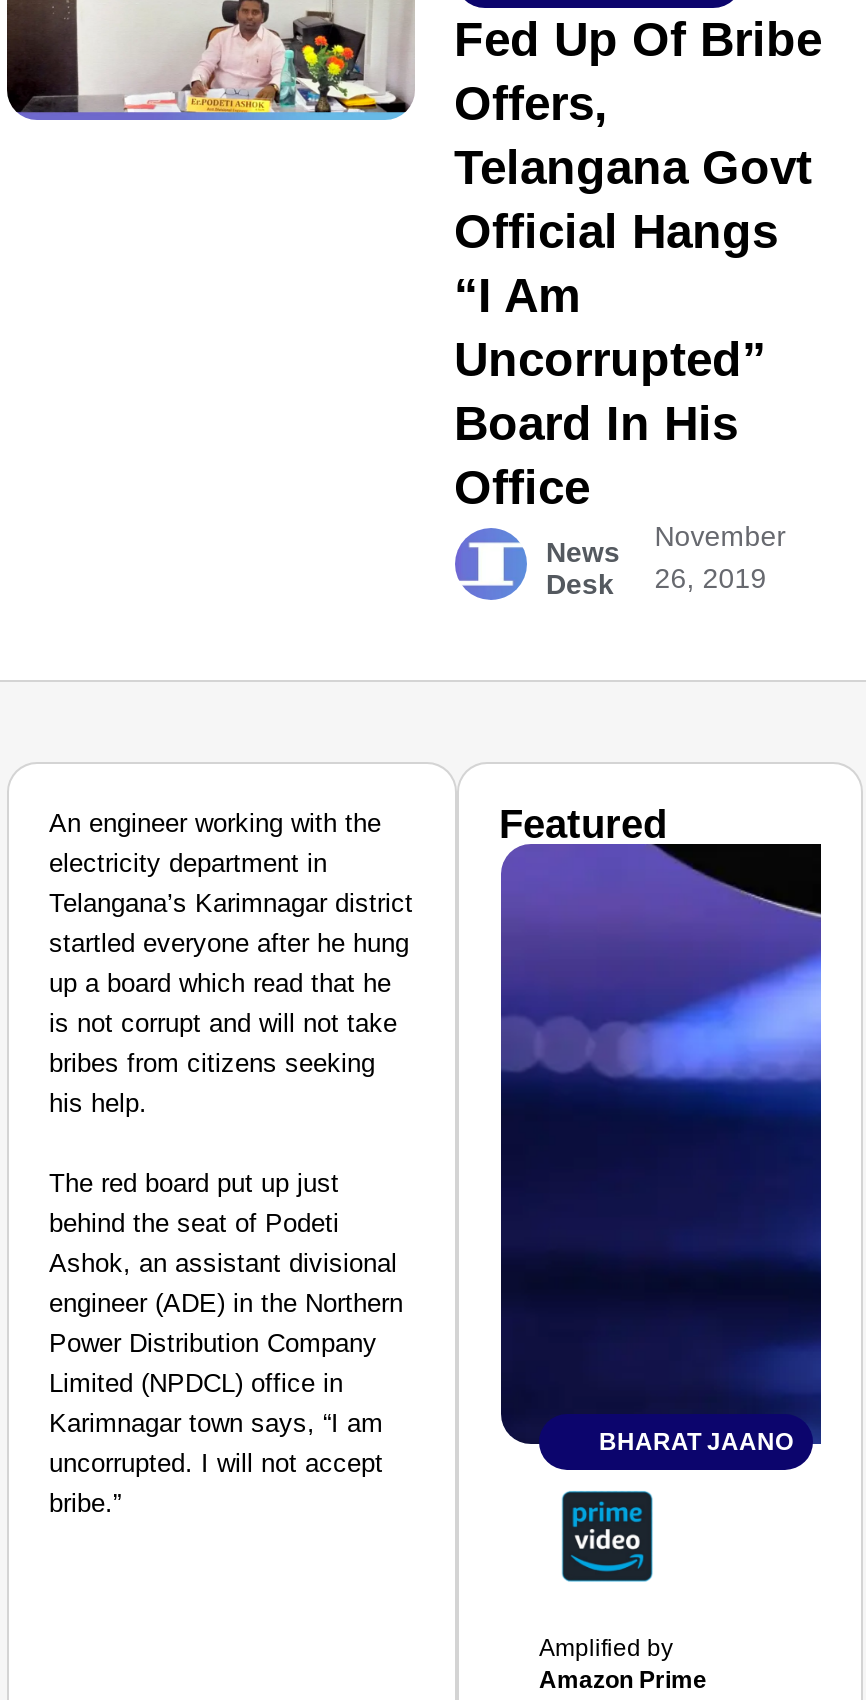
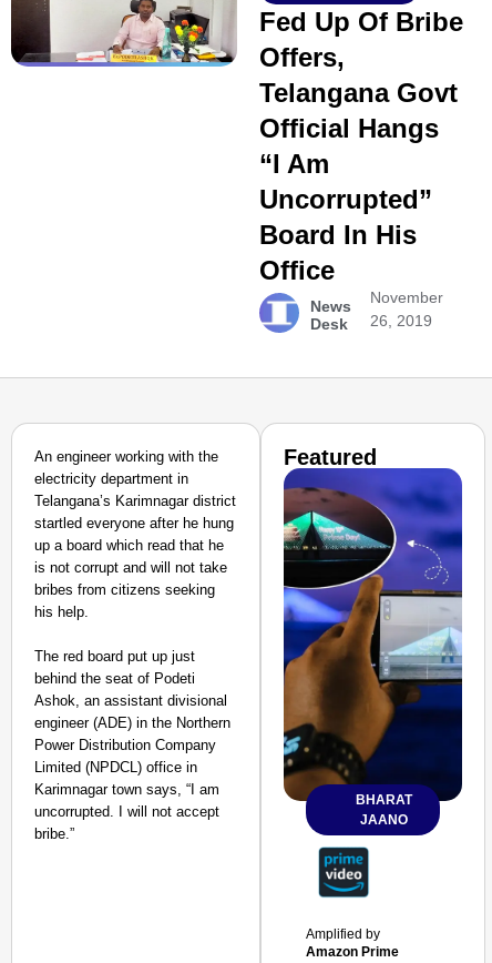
- [image]
+ [image]
